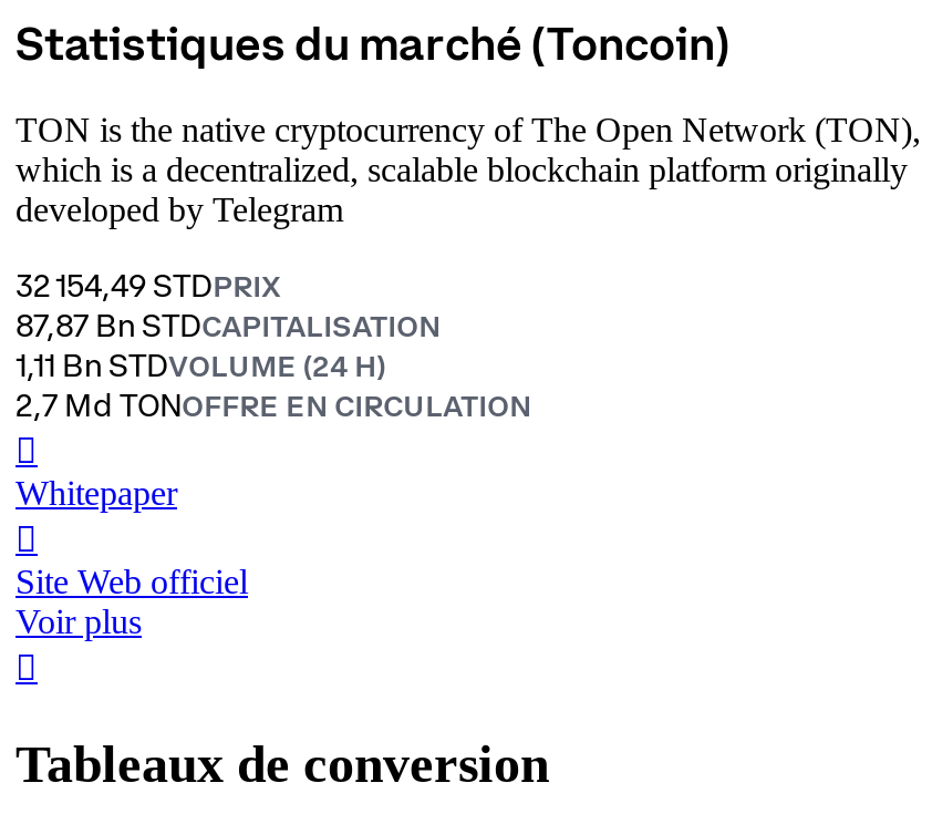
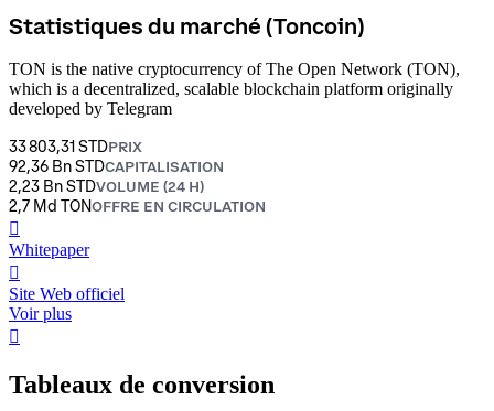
- 32 154,49 STDPRIX
+ 33 803,31 STDPRIX

- 87,87 Bn STDCAPITALISATION
+ 92,36 Bn STDCAPITALISATION

- 1,11 Bn STDVOLUME (24 H)
+ 2,23 Bn STDVOLUME (24 H)
